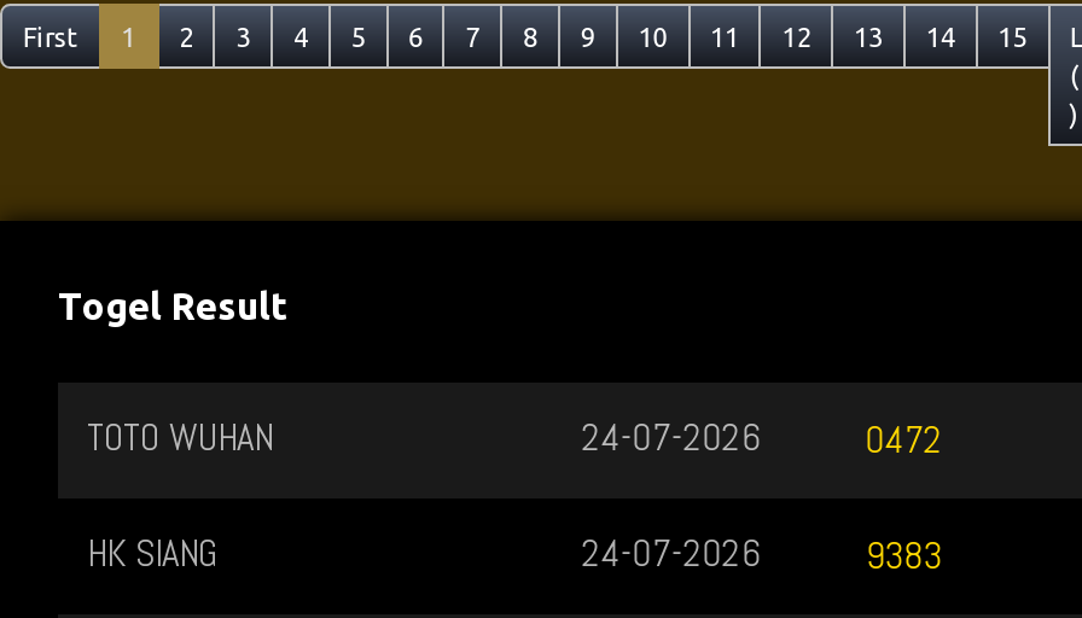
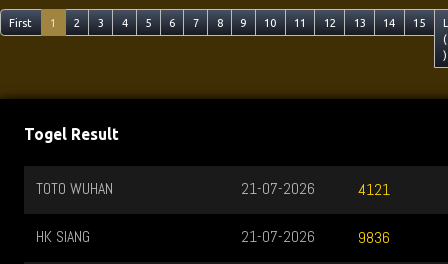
- 24-07-2026
+ 21-07-2026

- 0472
+ 4121

- 24-07-2026
+ 21-07-2026

- 9383
+ 9836
